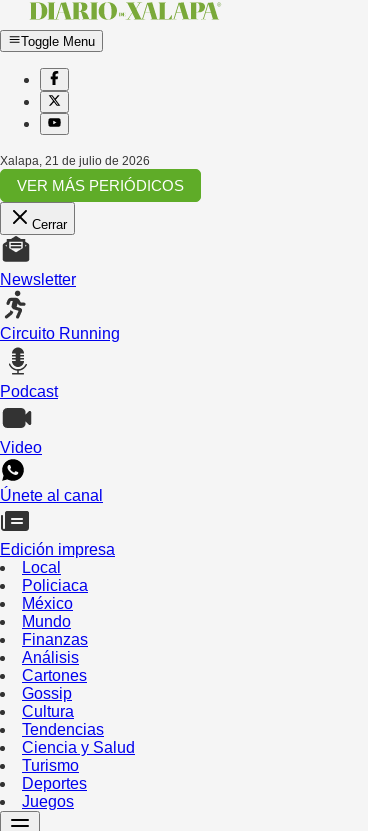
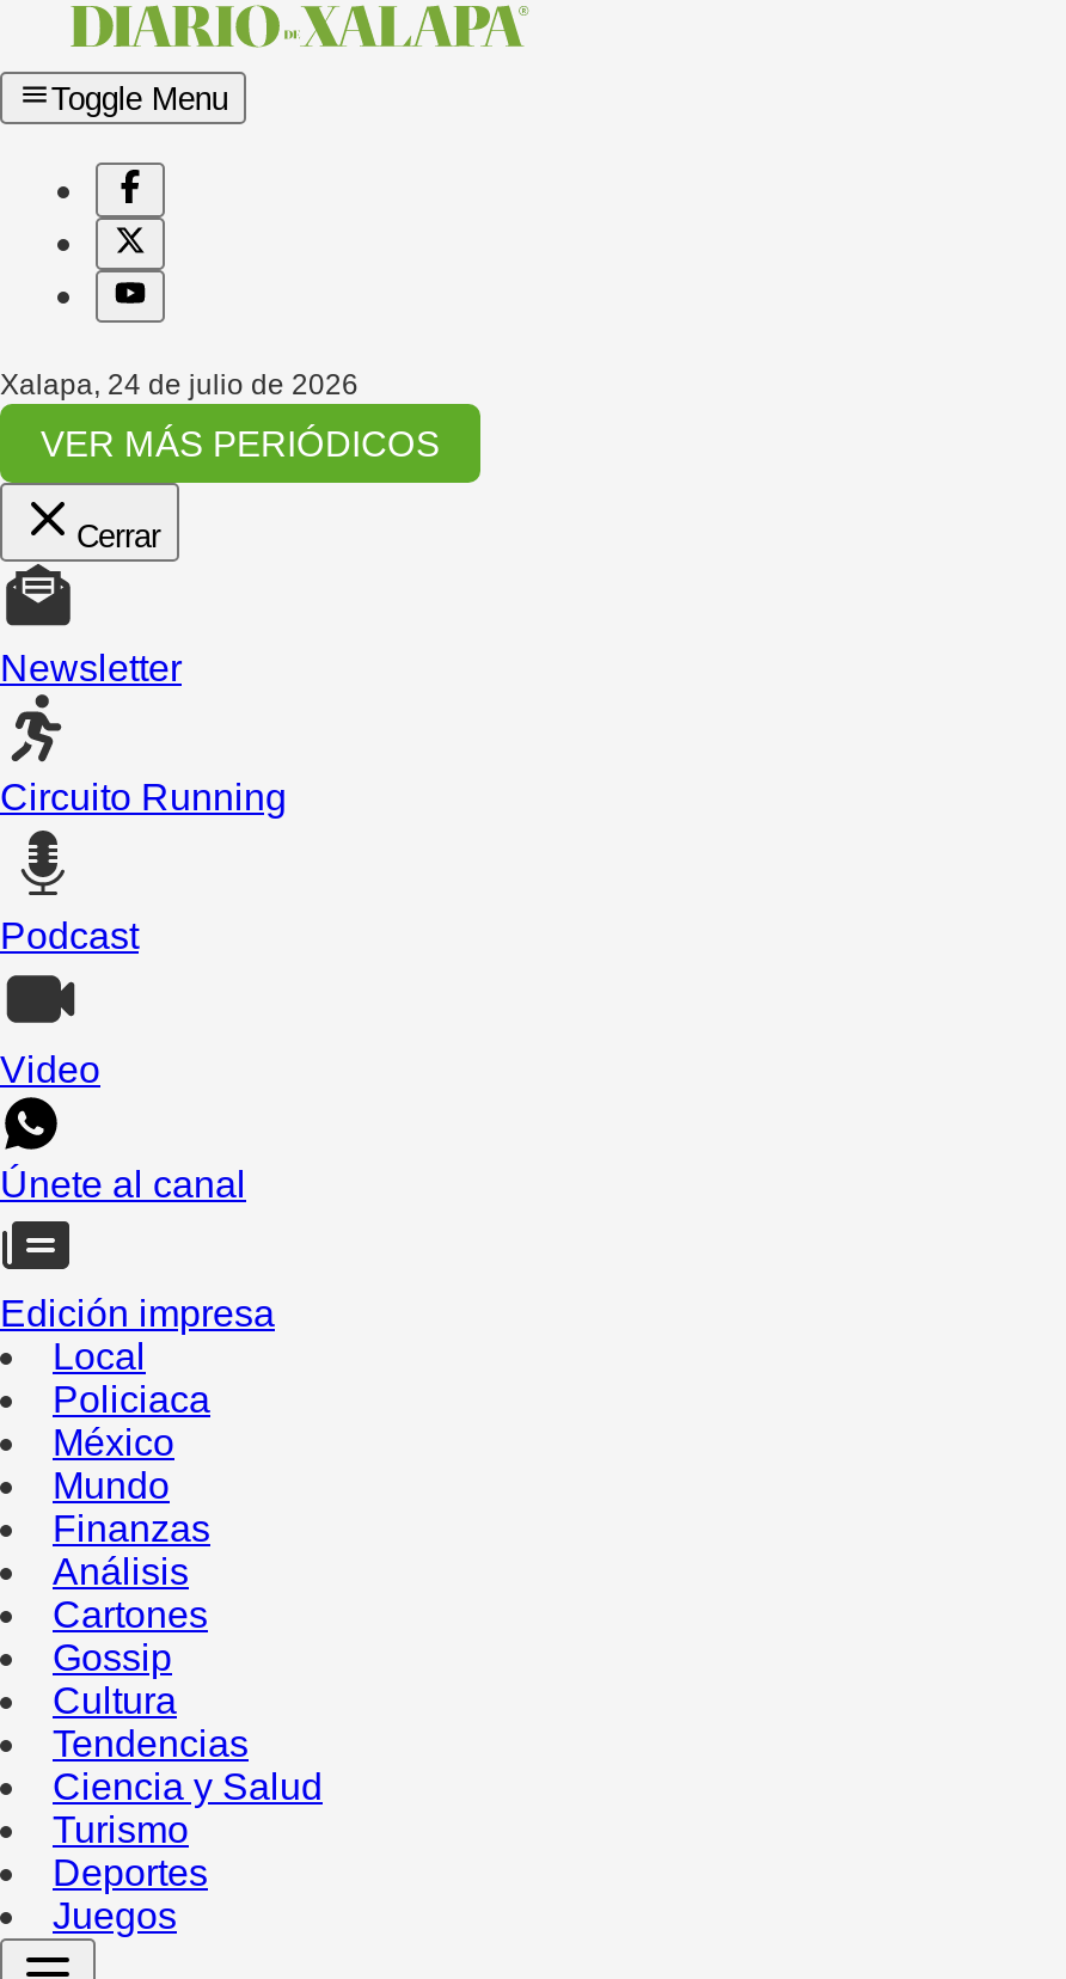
- Xalapa, 21 de julio de 2026
+ Xalapa, 24 de julio de 2026
